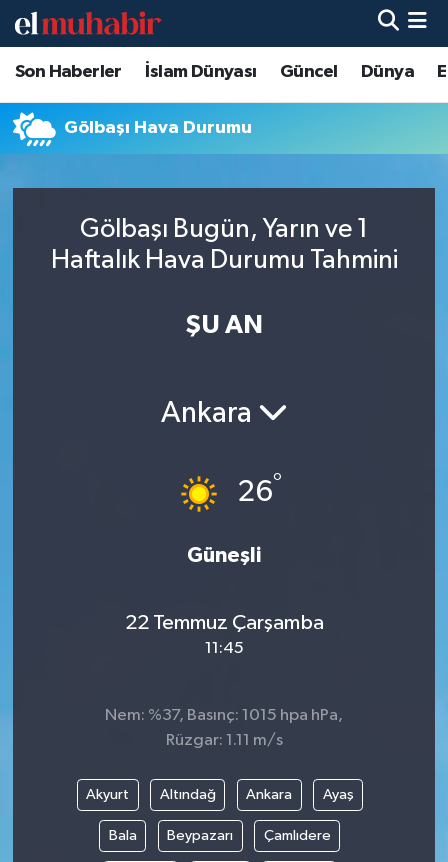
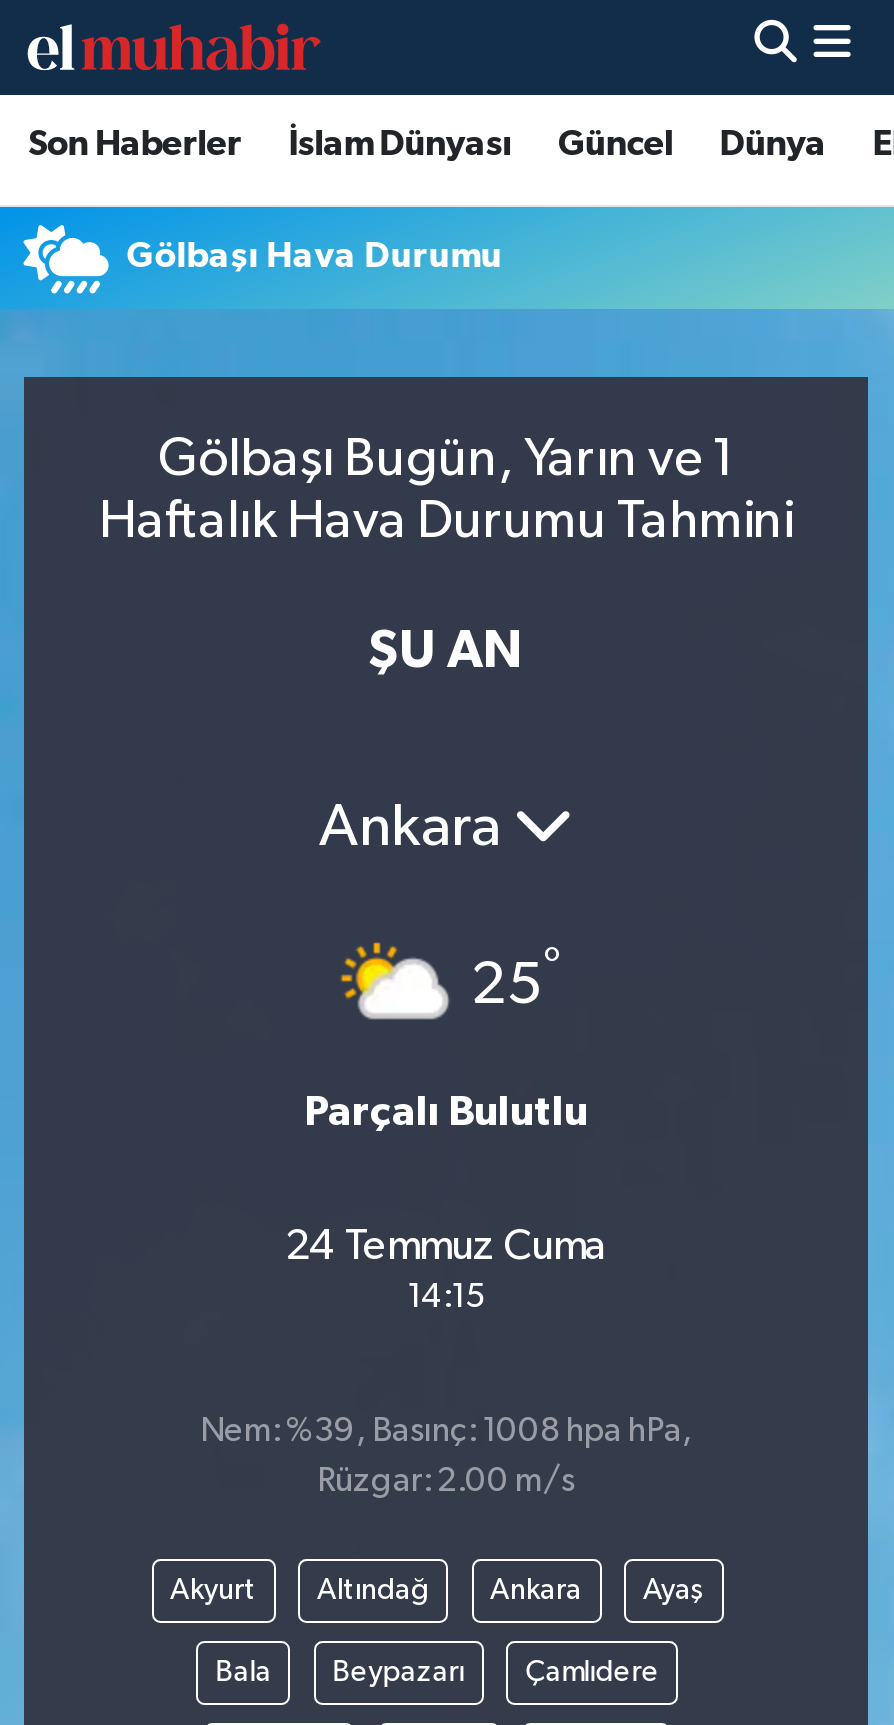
- [image]
- 26°
+ [image]
+ 25°

- Güneşli
+ Parçalı Bulutlu

- 22 Temmuz Çarşamba
- 11:45
+ 24 Temmuz Cuma
+ 14:15

- Nem: %37, Basınç: 1015 hpa hPa,
+ Nem: %39, Basınç: 1008 hpa hPa,

- Rüzgar: 1.11 m/s
+ Rüzgar: 2.00 m/s
